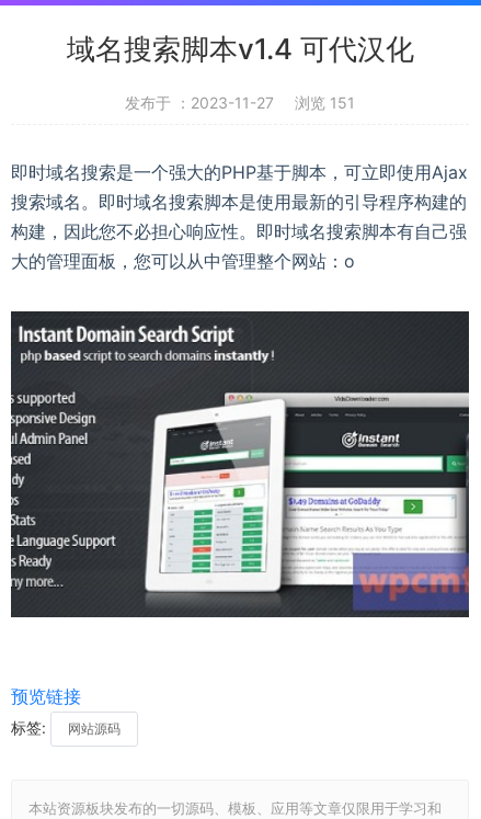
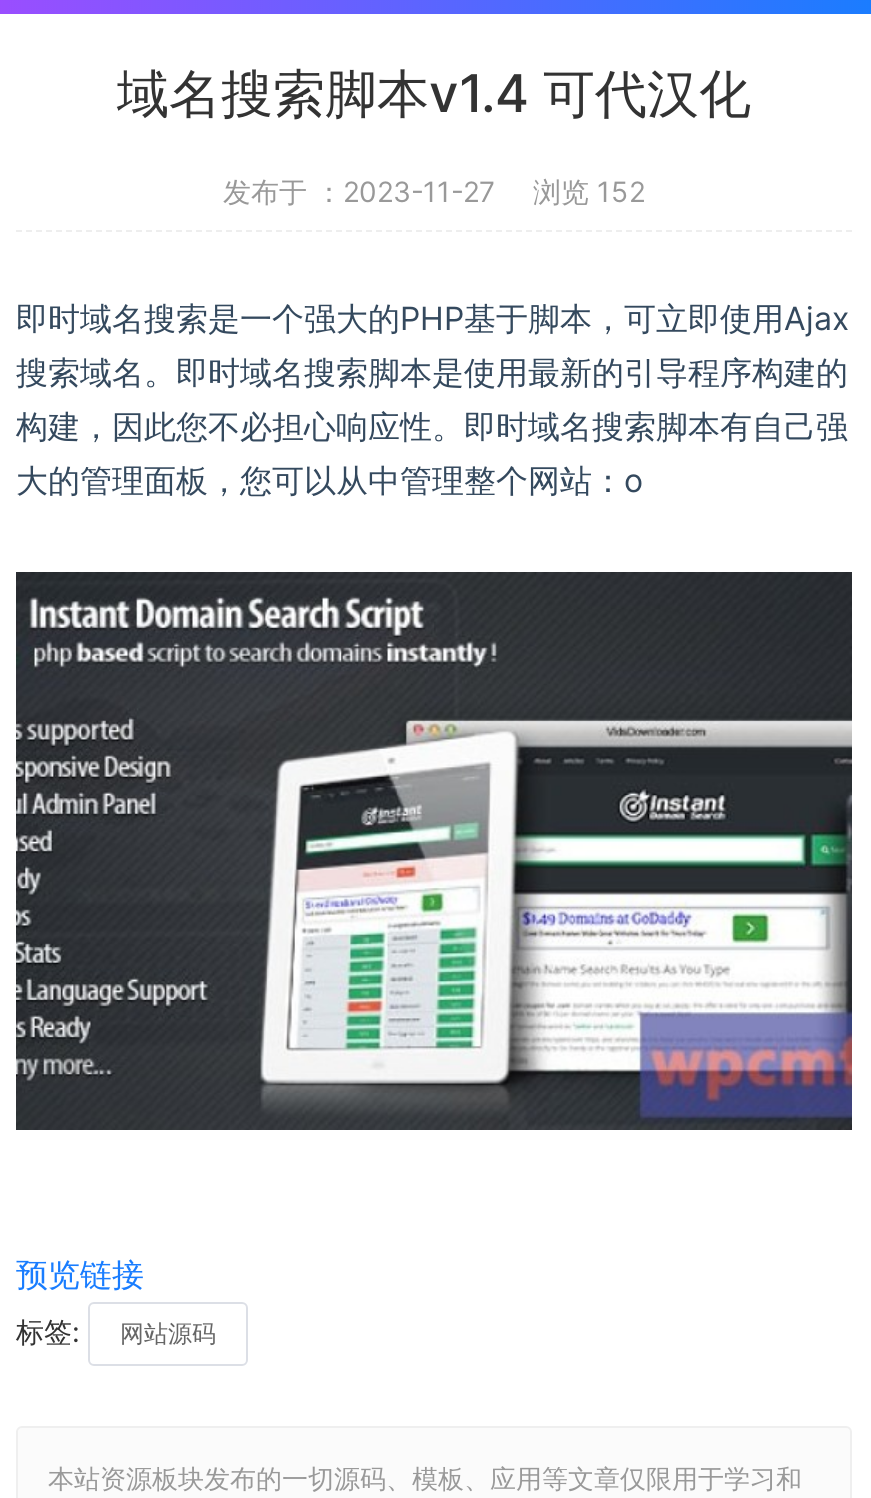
- 发布于 ：2023-11-27 浏览 151
+ 发布于 ：2023-11-27 浏览 152
